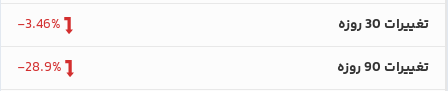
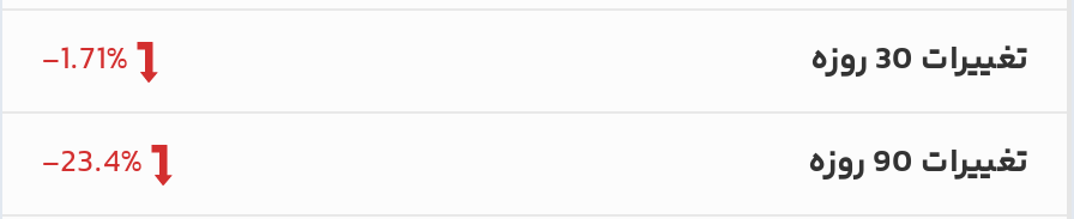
- -3.46%
+ -1.71%

- -28.9%
+ -23.4%
